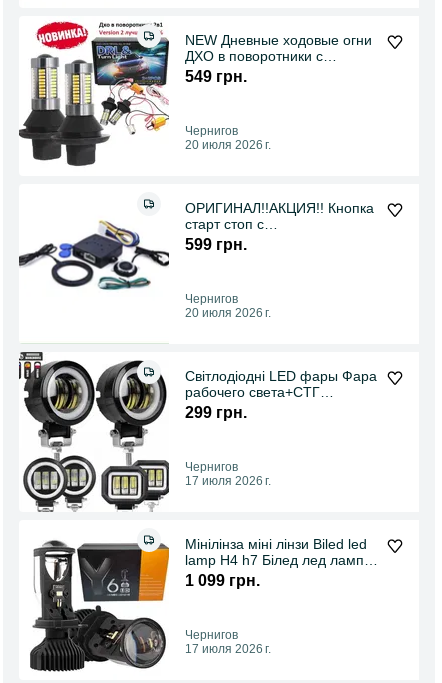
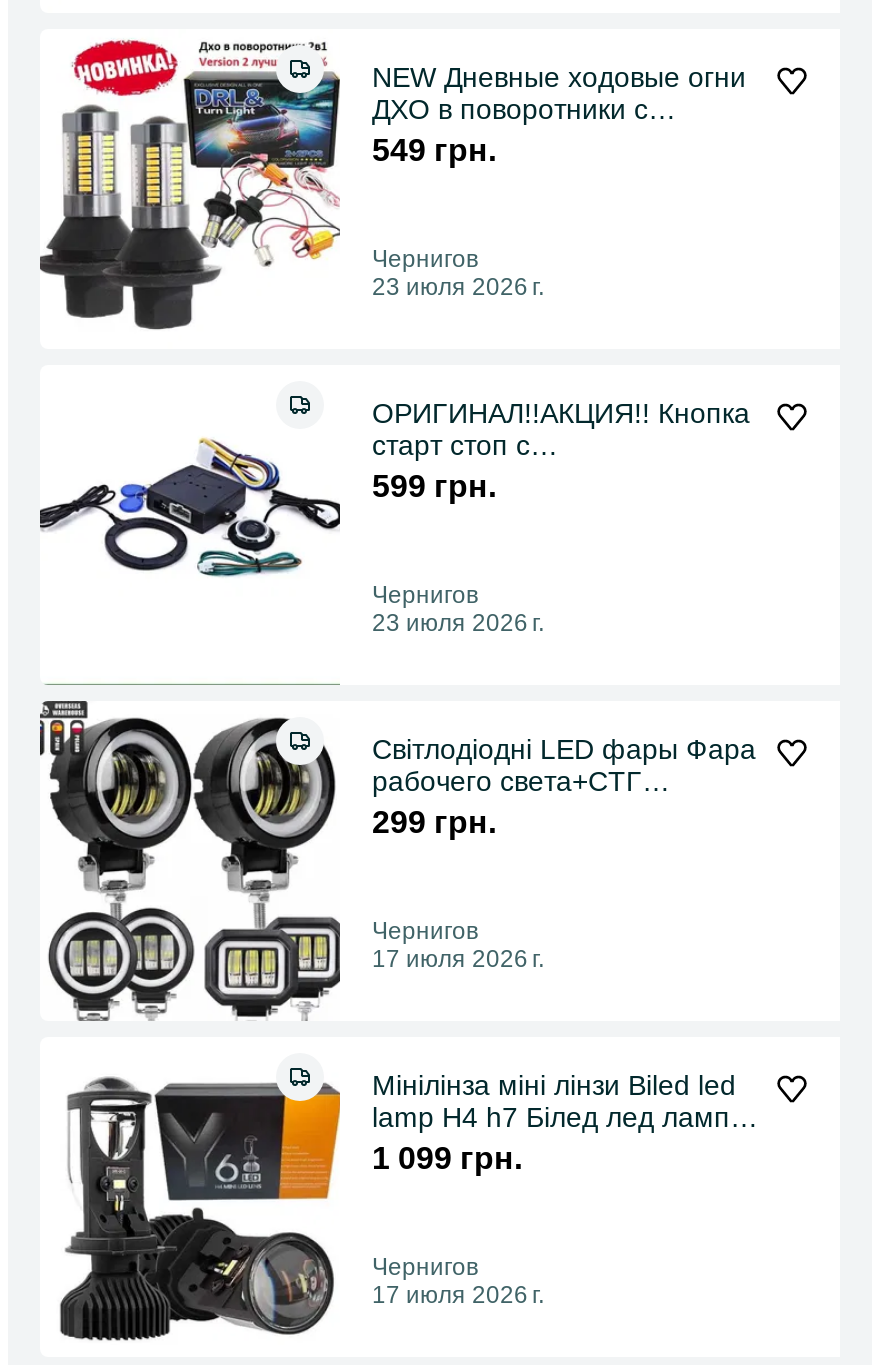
- 20 июля 2026 г.
+ 23 июля 2026 г.

- 20 июля 2026 г.
+ 23 июля 2026 г.
